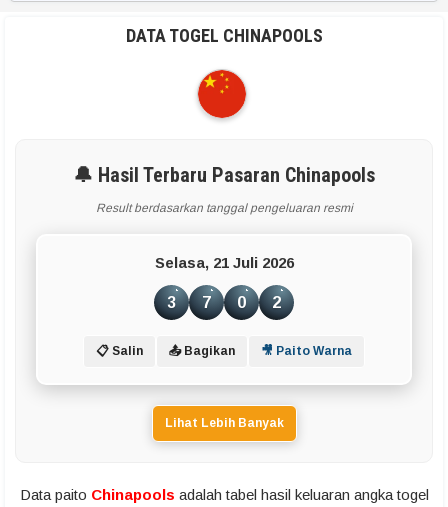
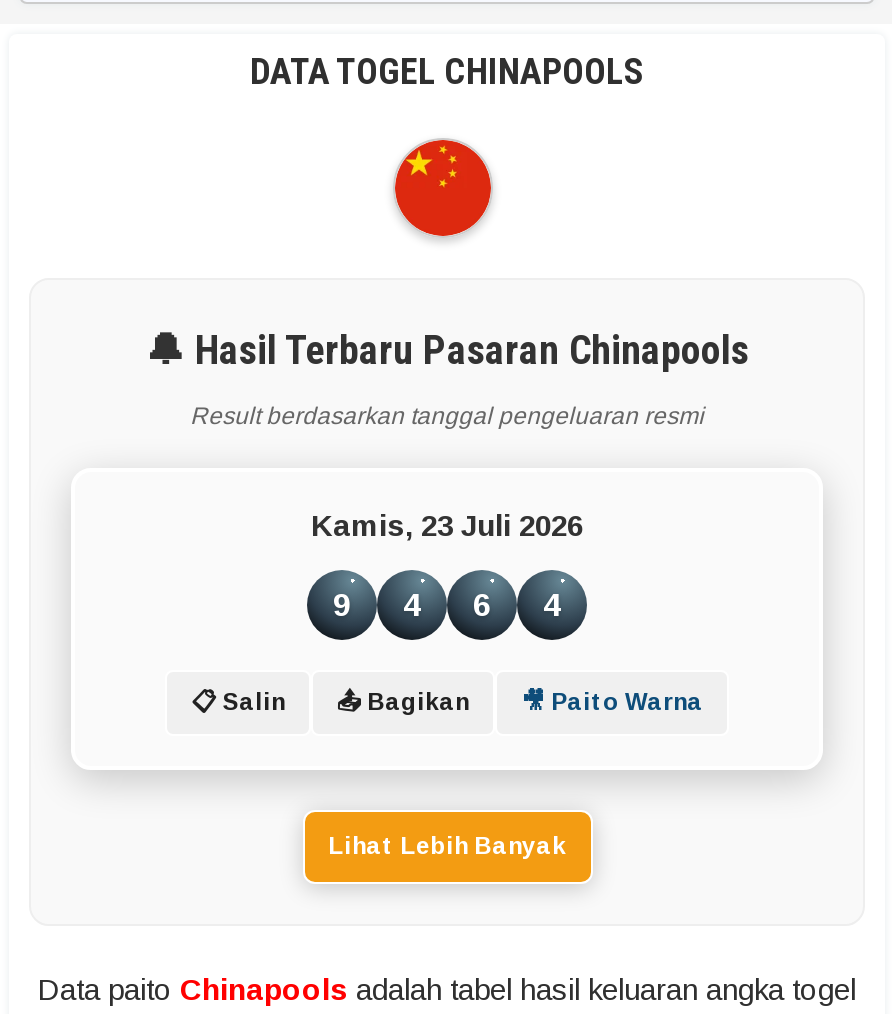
- Selasa, 21 Juli 2026
+ Kamis, 23 Juli 2026

- 3
+ 9

- 7
+ 4

- 0
+ 6

- 2
+ 4
